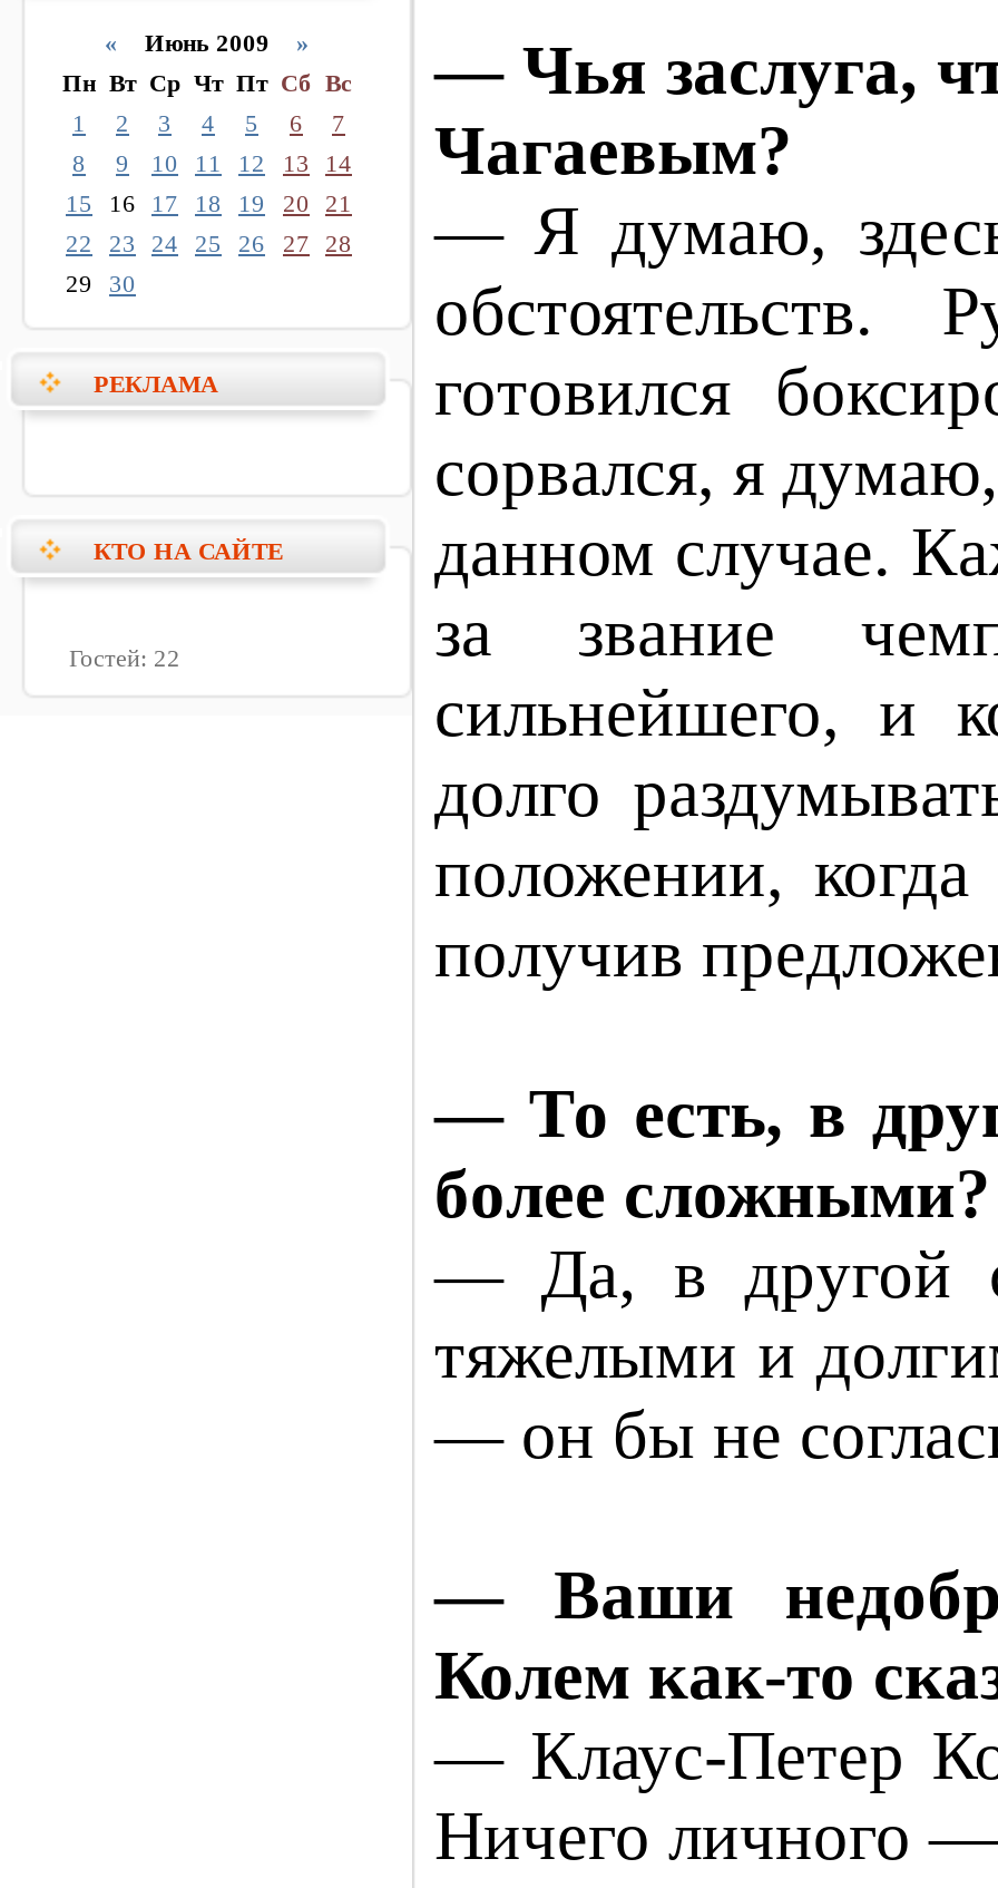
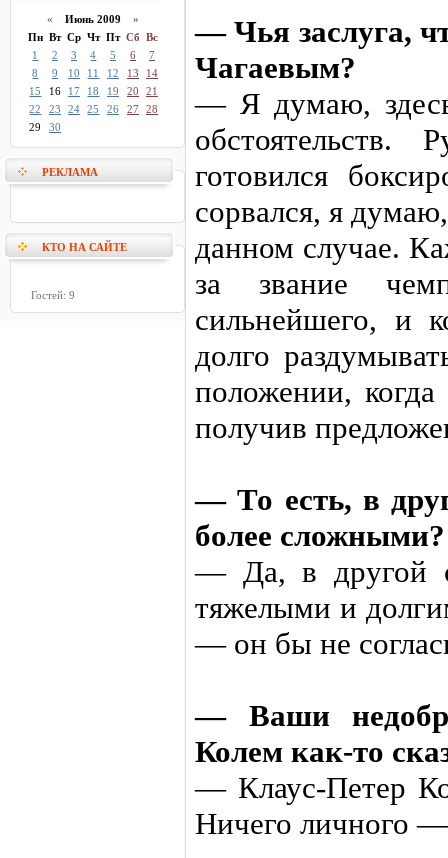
- Гостей: 22
+ Гостей: 9
